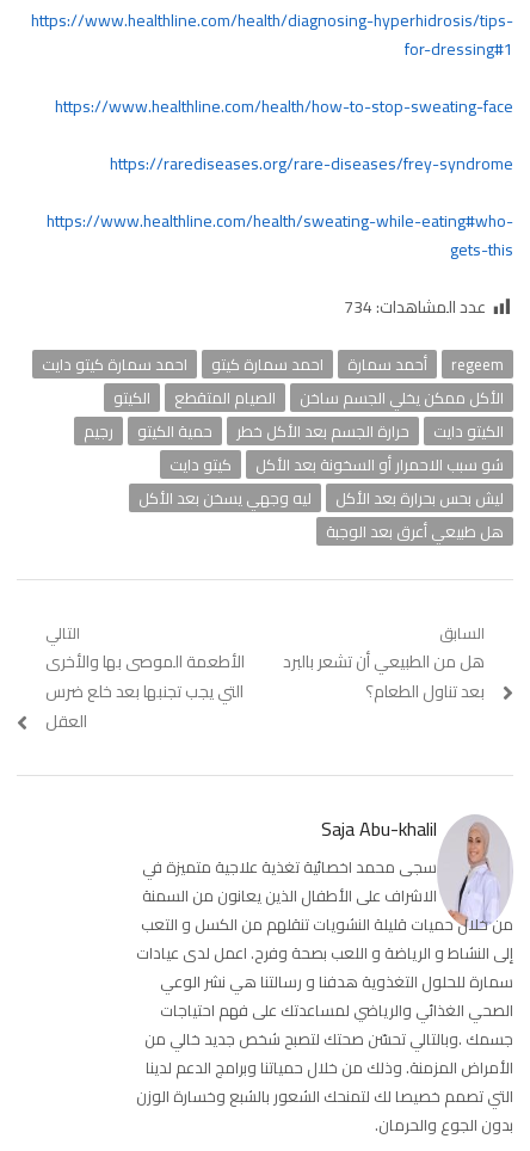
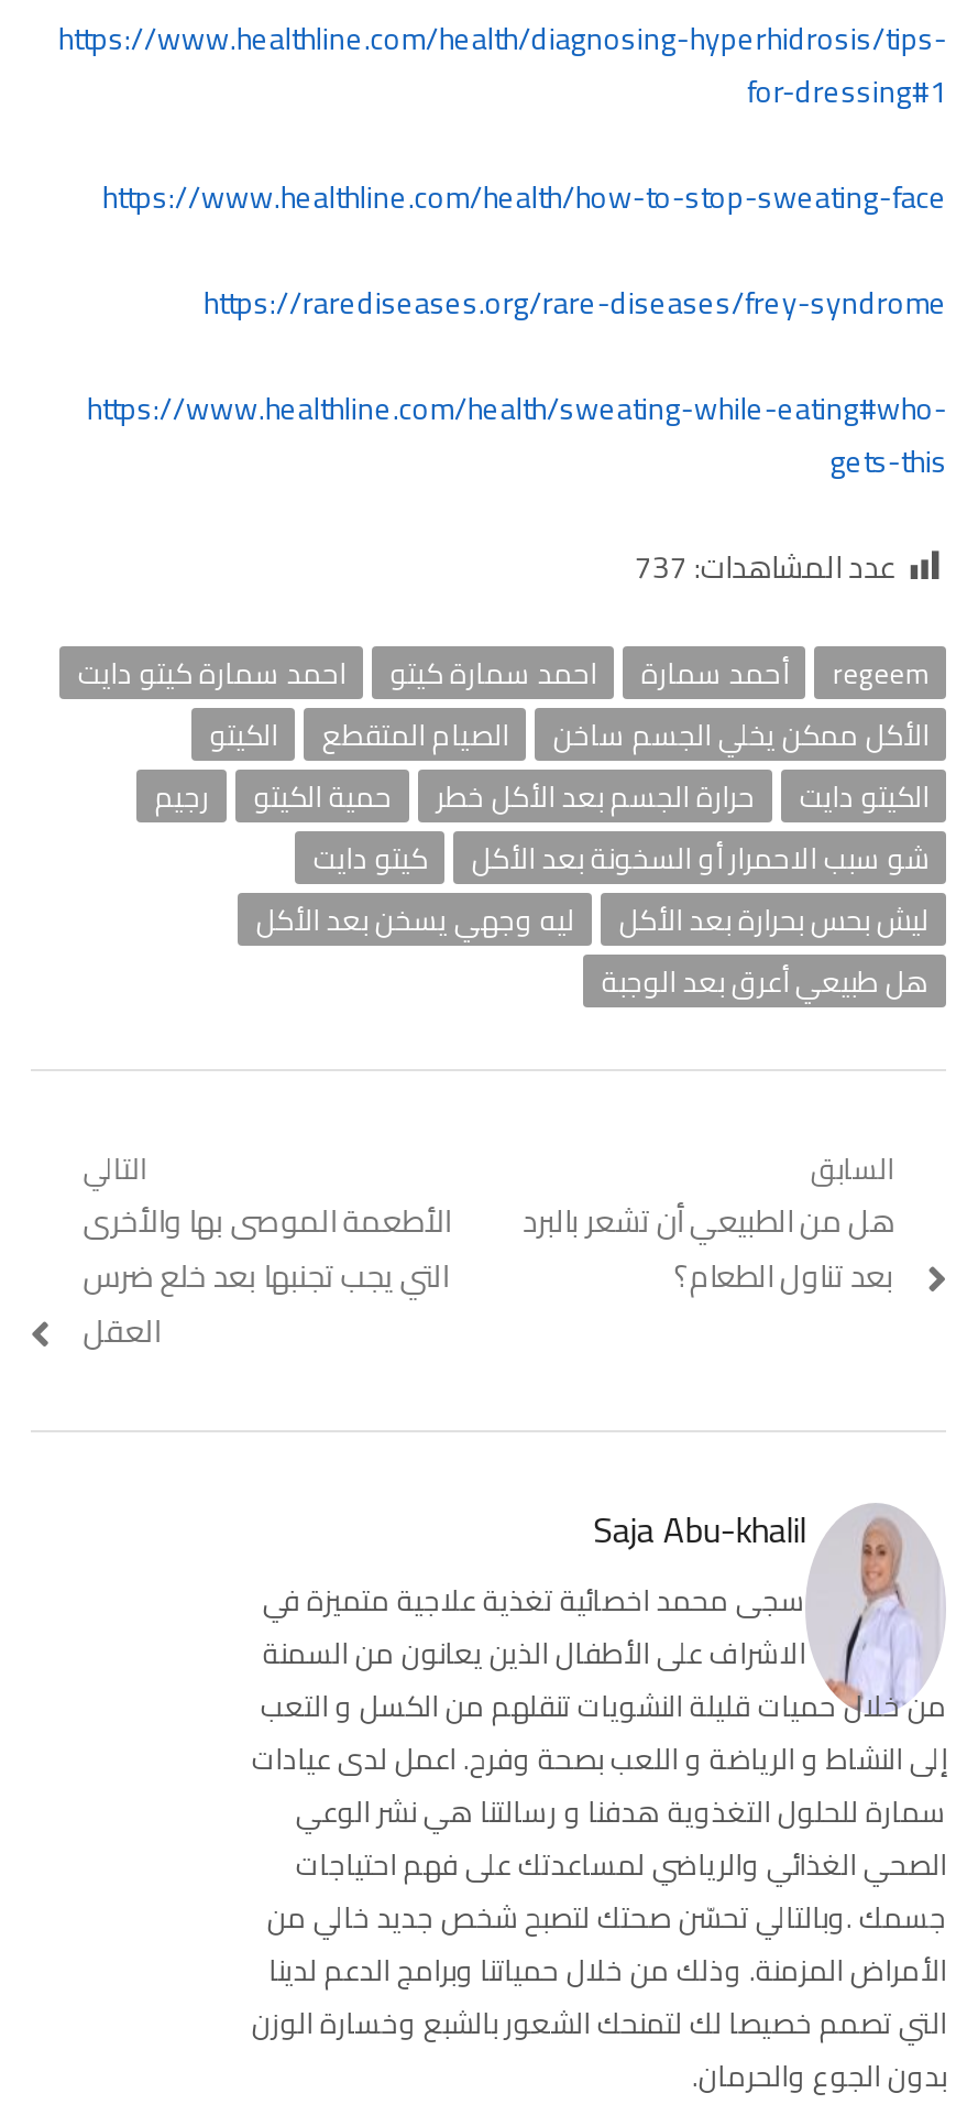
- عدد المشاهدات: 734
+ عدد المشاهدات: 737
